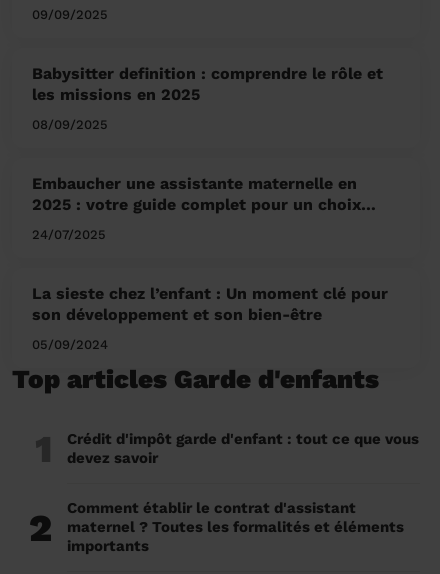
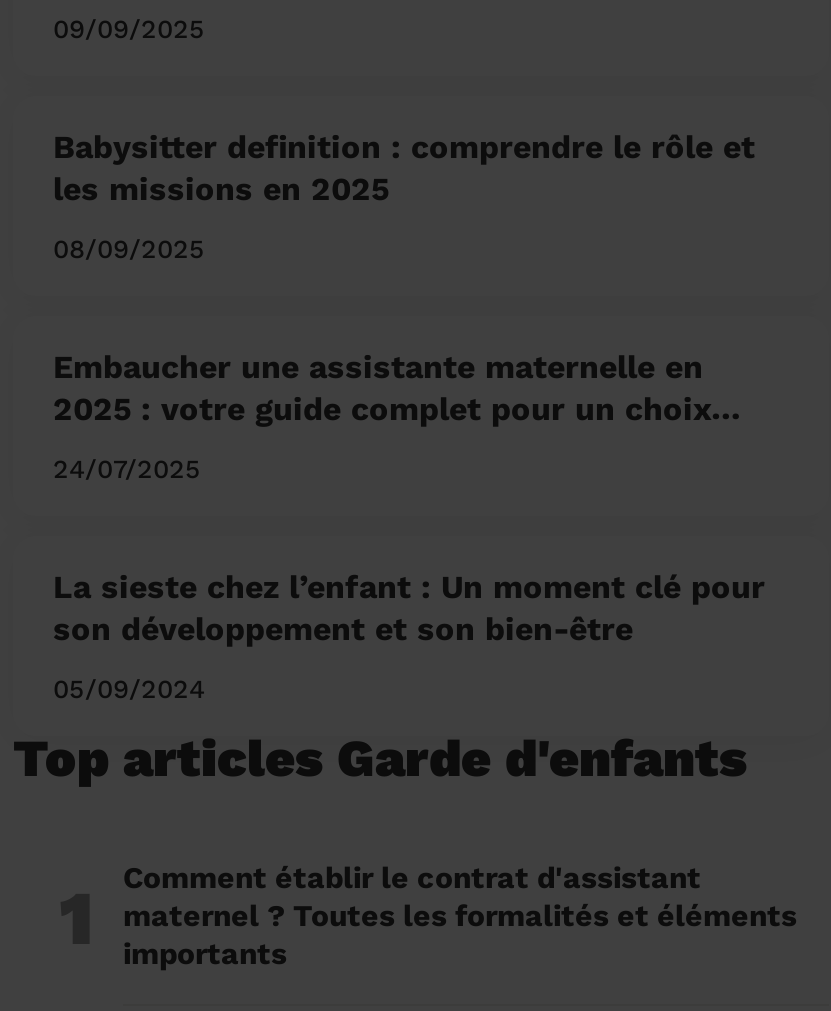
- Crédit d'impôt garde d'enfant : tout ce que vous
- devez savoir
- 2
